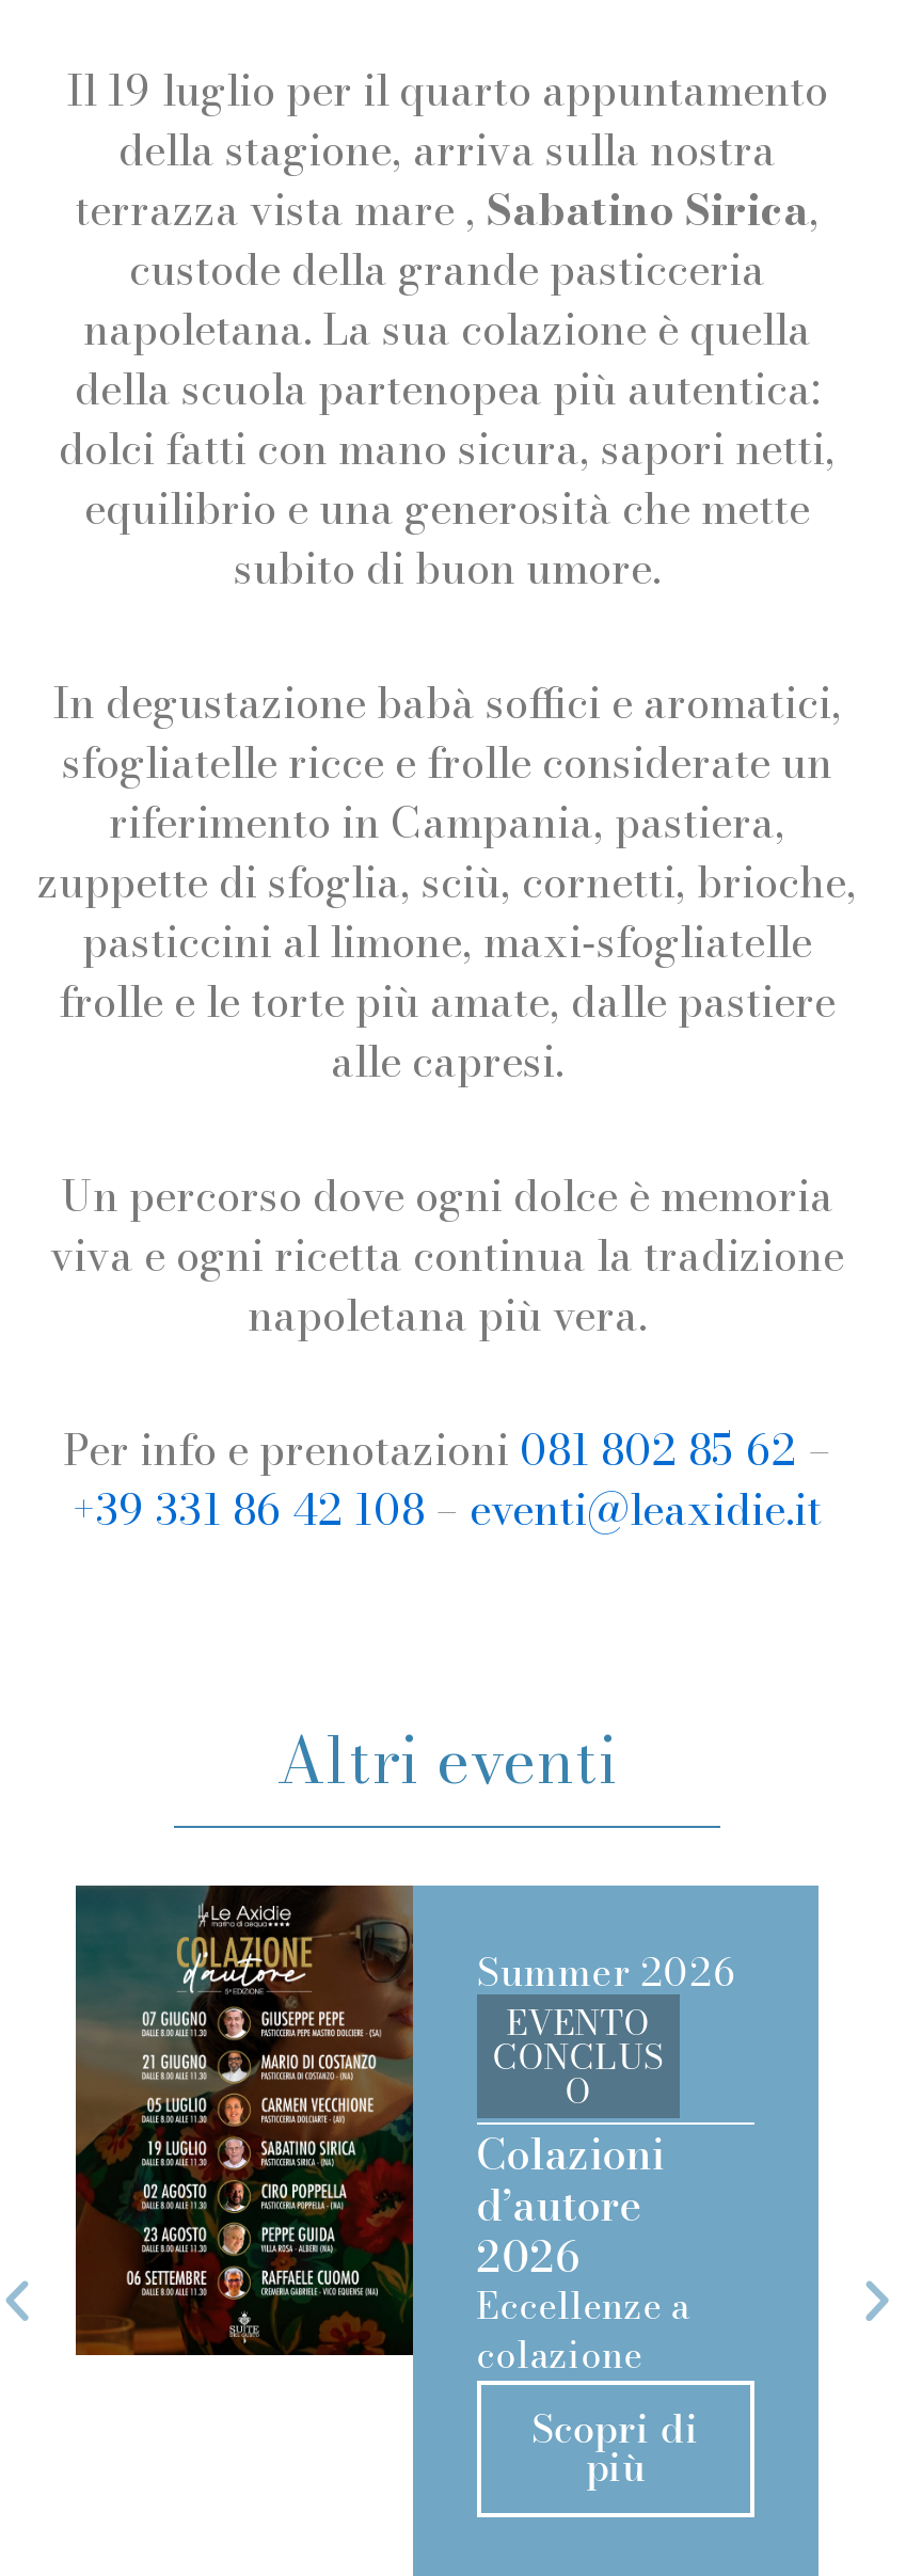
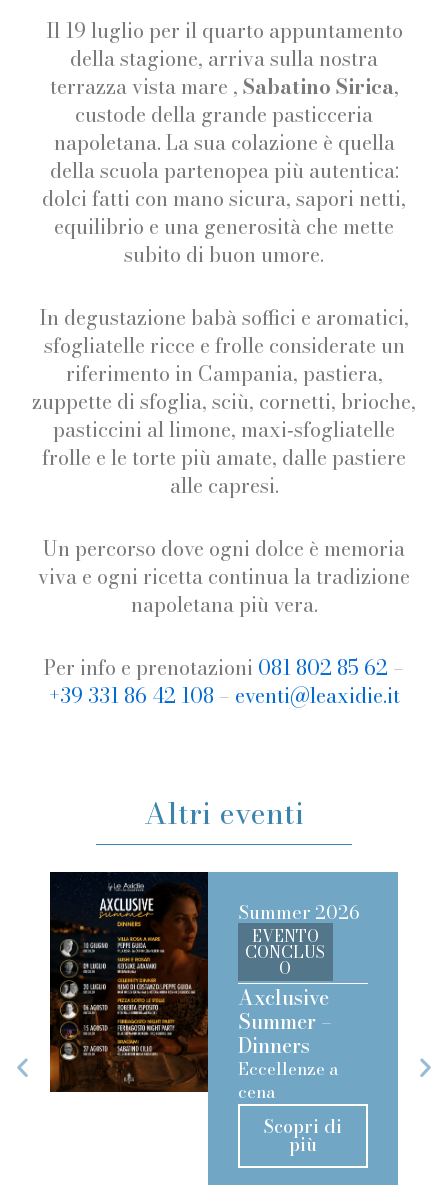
- [image]
- Colazioni
- d’autore
- 2026
+ [image]
+ Axclusive
+ Summer –
+ Dinners

- colazione
+ cena
